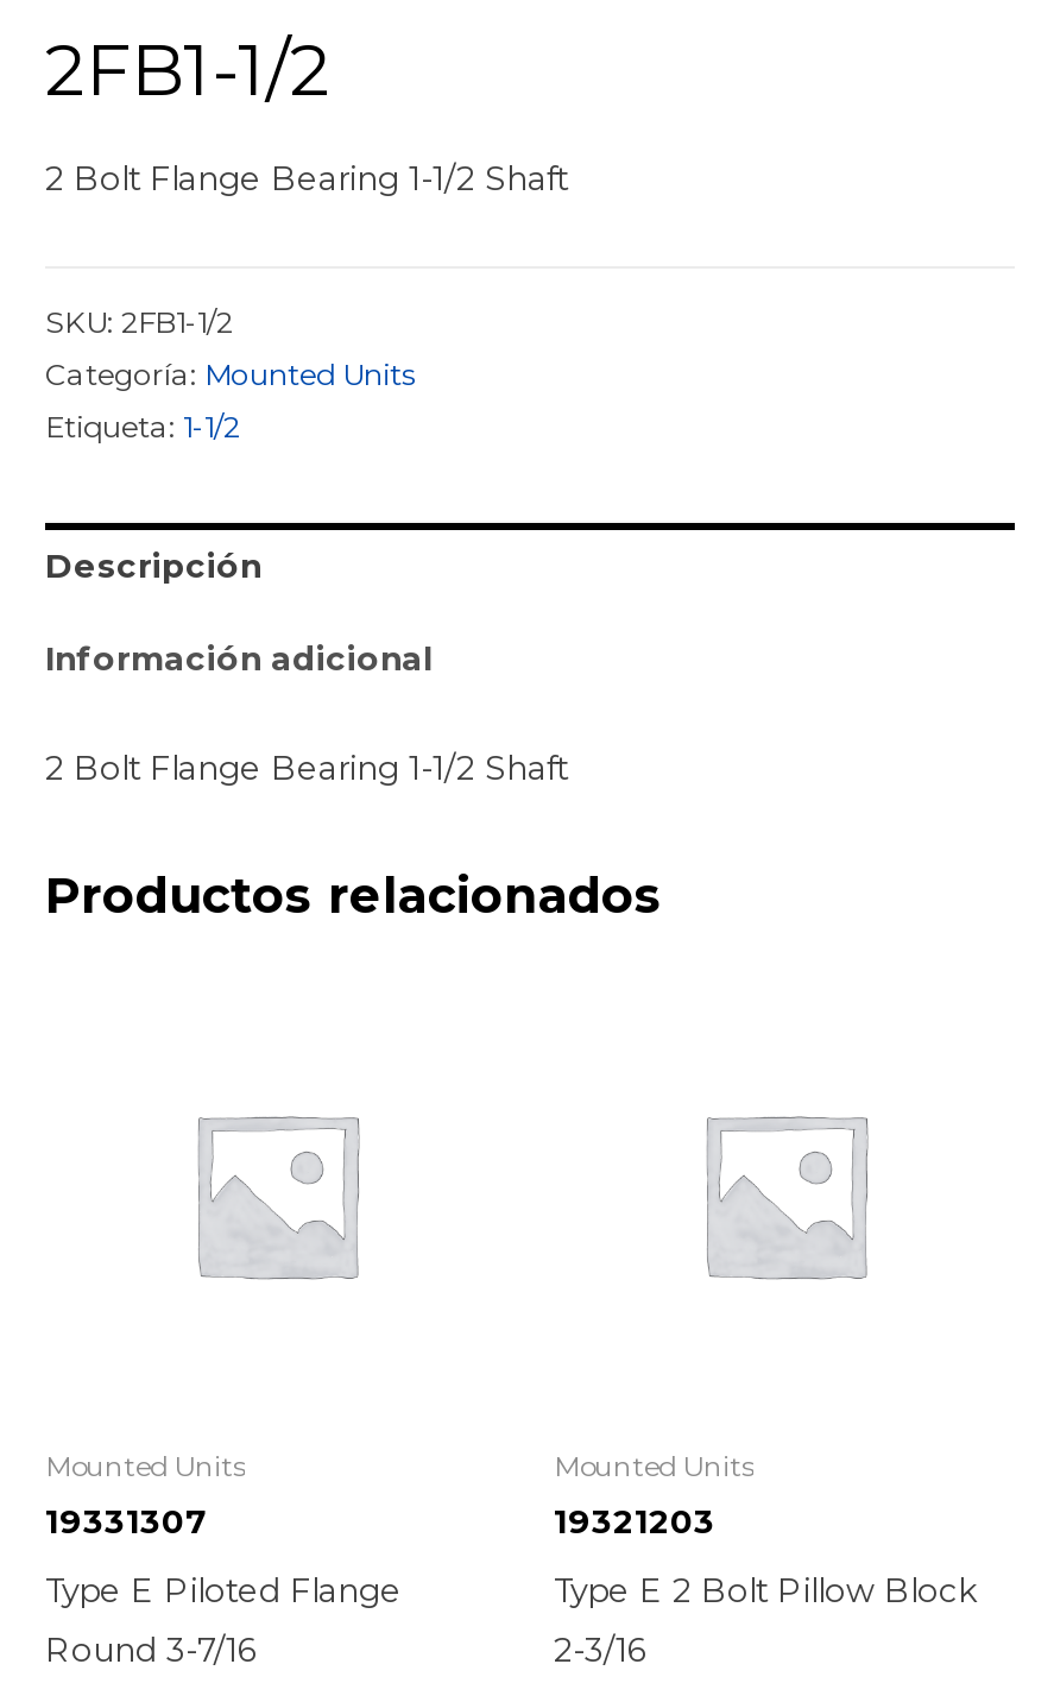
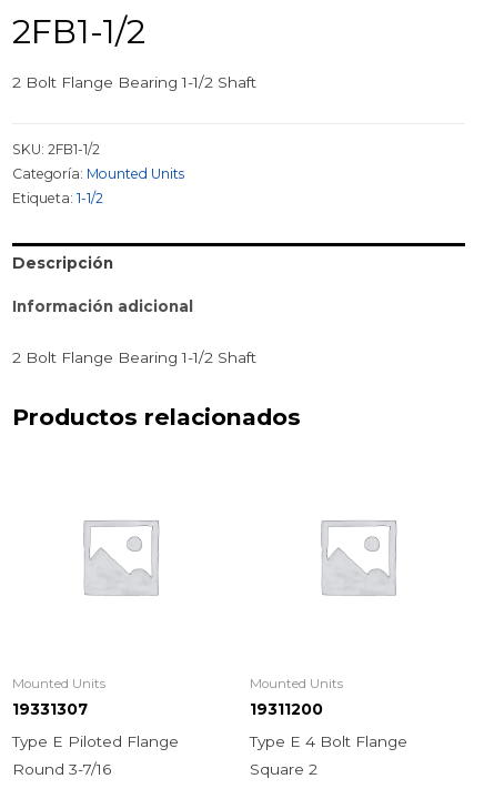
- 19321203
+ 19311200

- Type E 2 Bolt Pillow Block
+ Type E 4 Bolt Flange

- 2-3/16
+ Square 2
